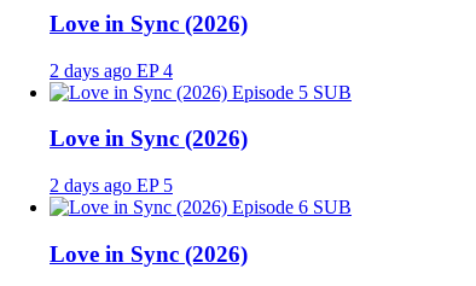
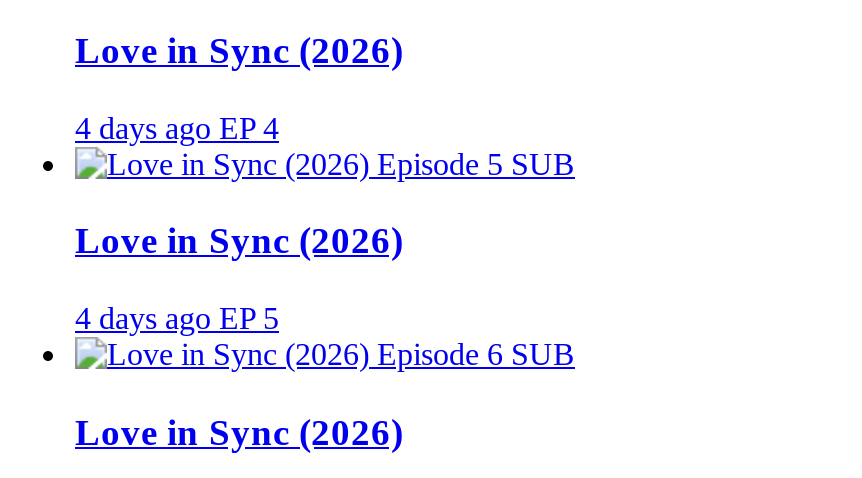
- 2 days ago EP 4
+ 4 days ago EP 4

- 2 days ago EP 5
+ 4 days ago EP 5
